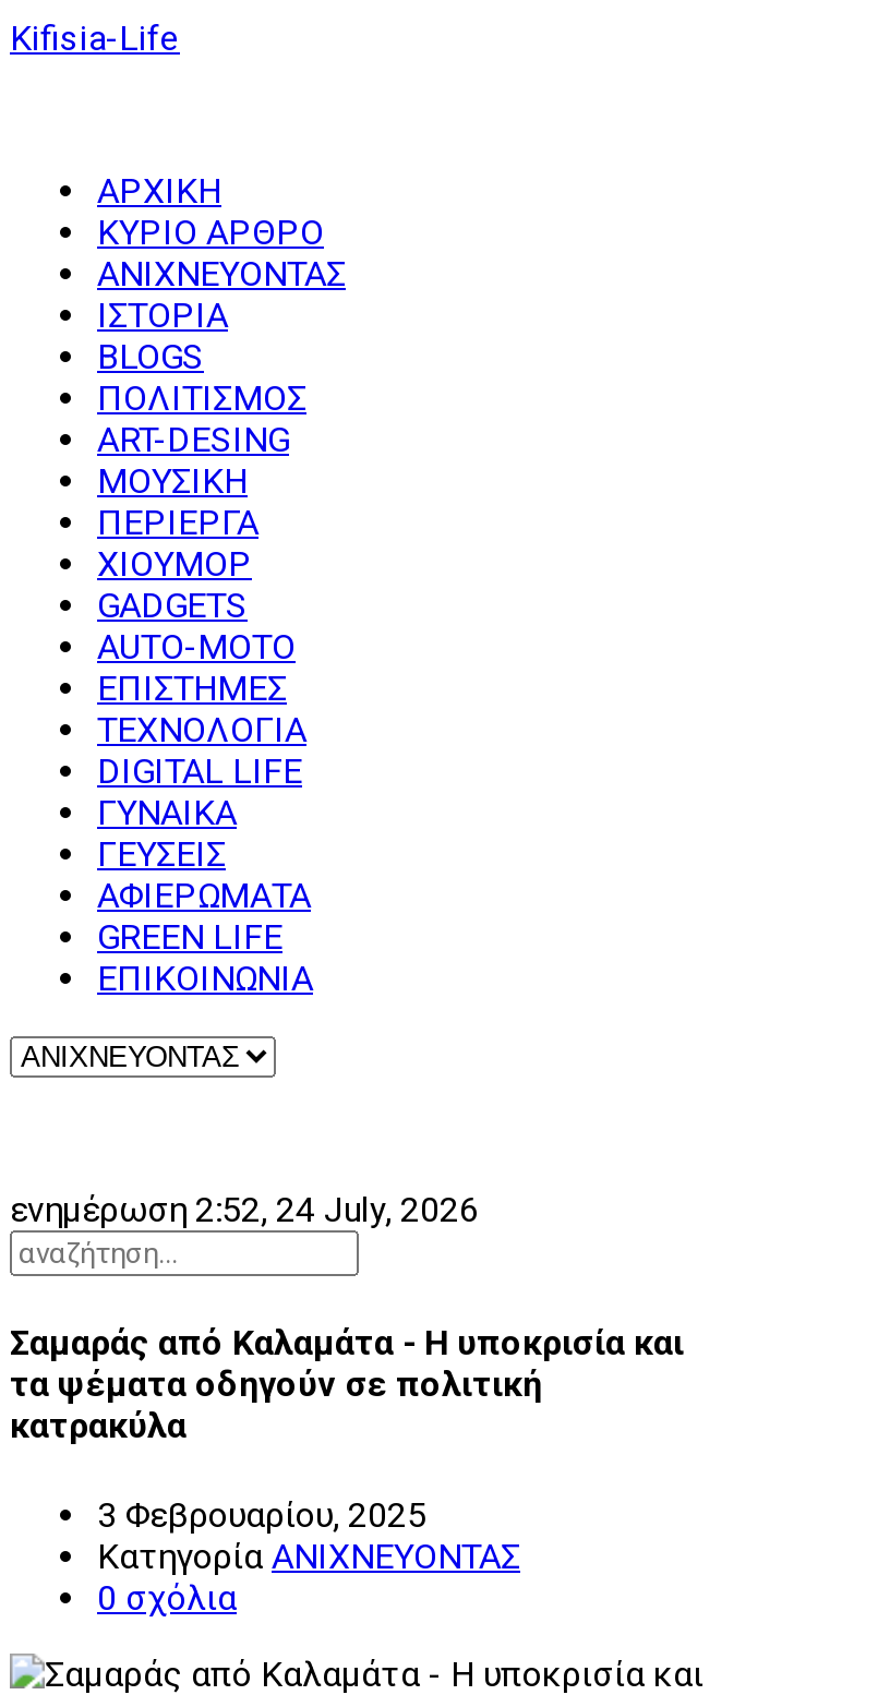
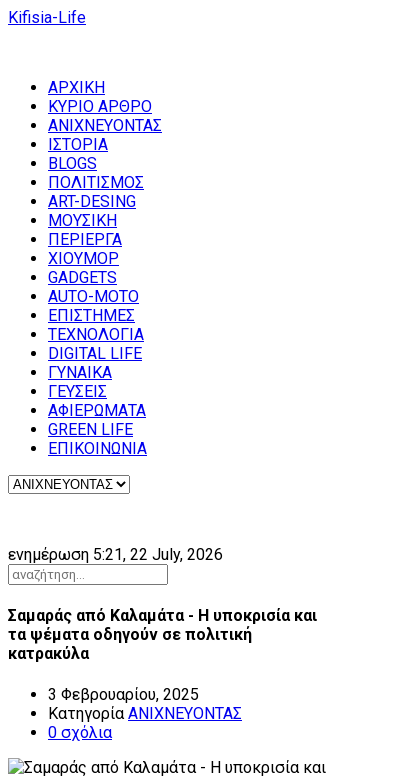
- ενημέρωση 2:52, 24 July, 2026
+ ενημέρωση 5:21, 22 July, 2026
